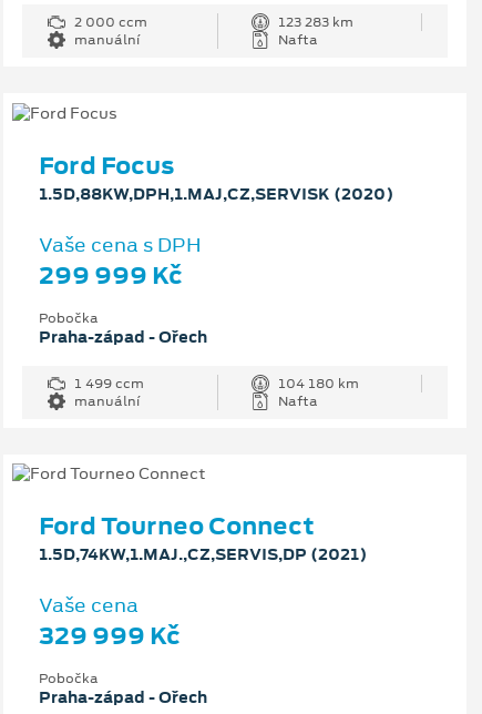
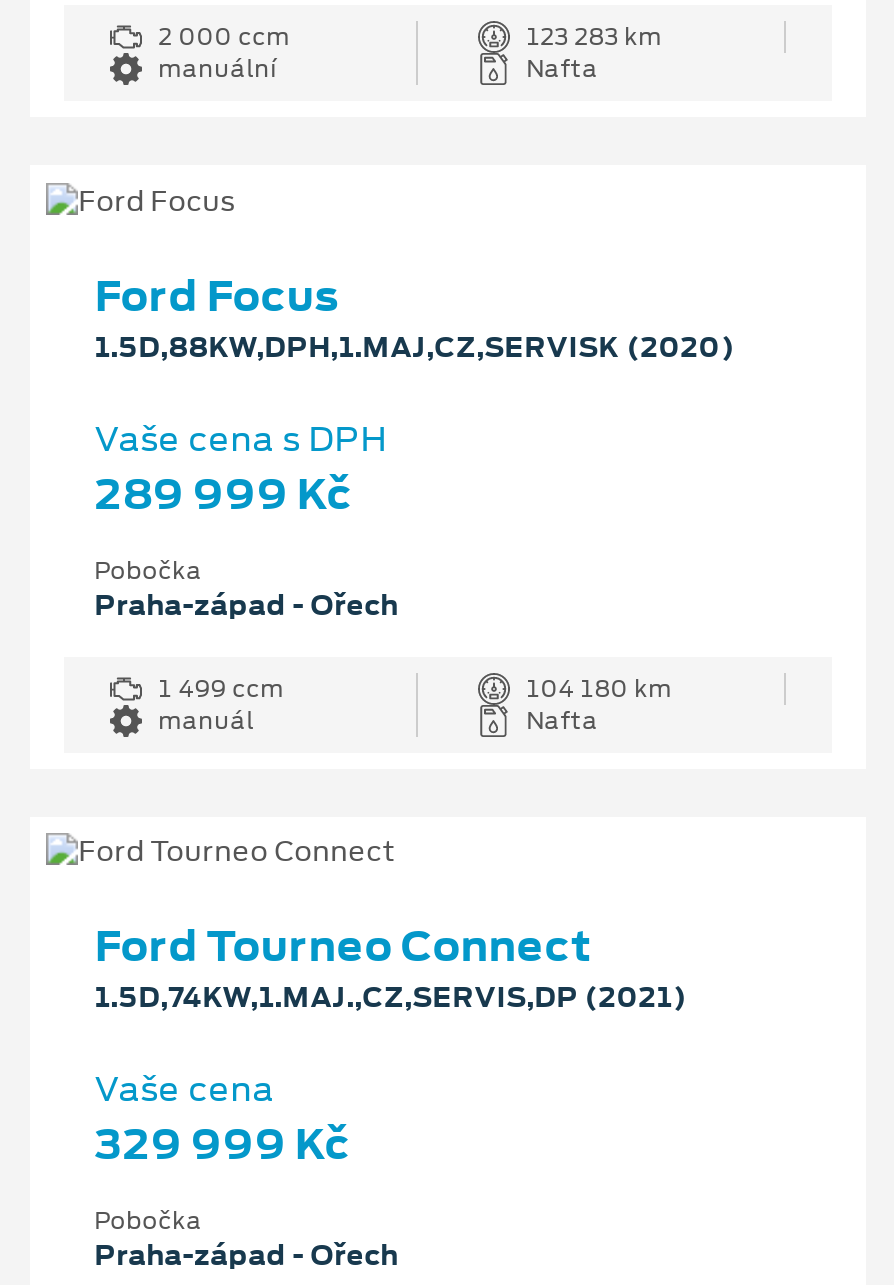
- 299 999 Kč
+ 289 999 Kč

- manuální
+ manuál
